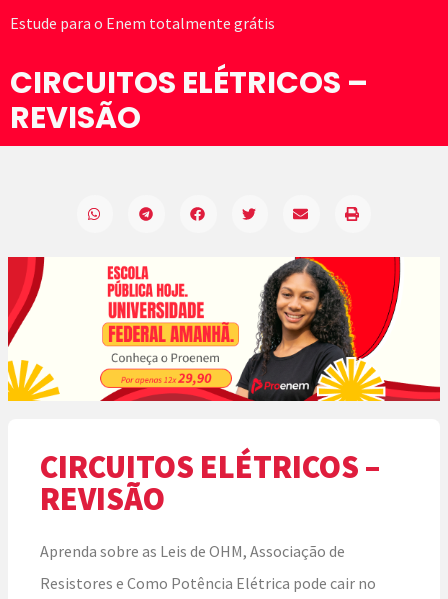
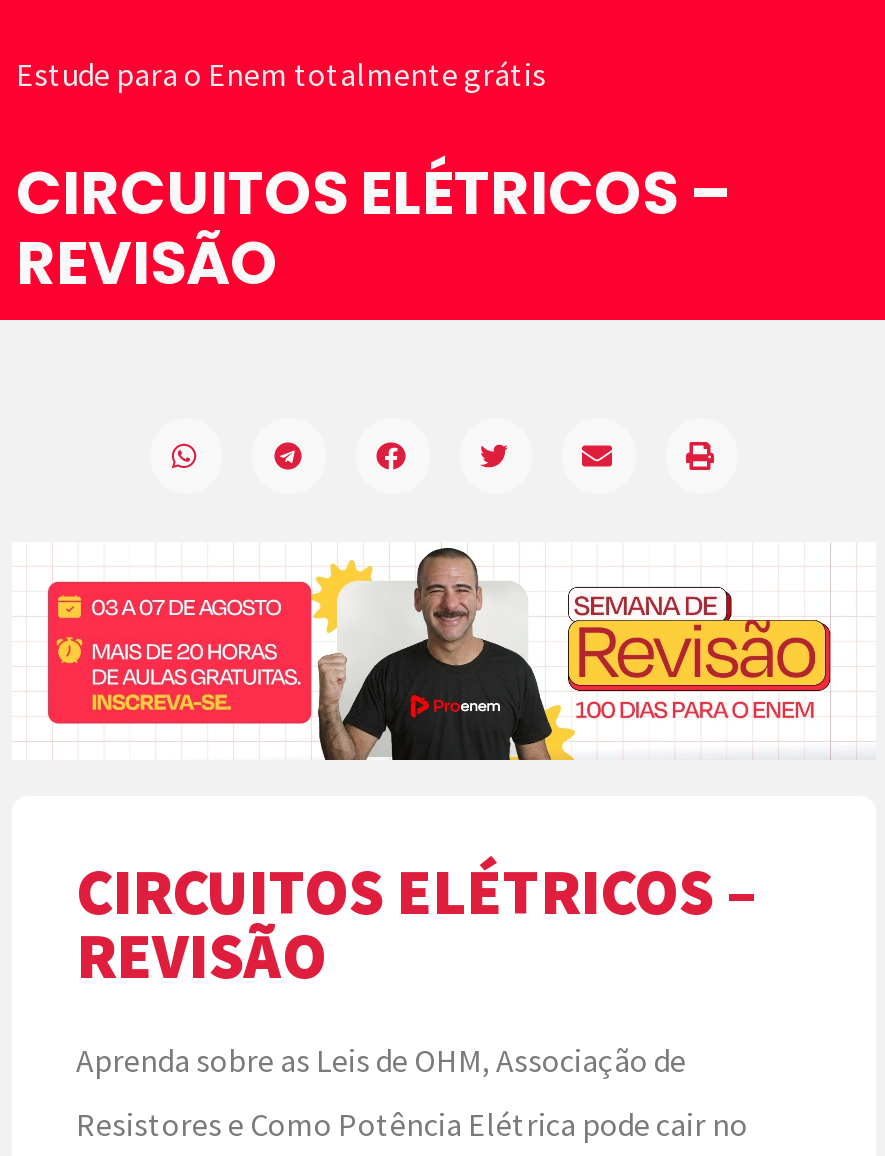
- [image]
+ [image]
